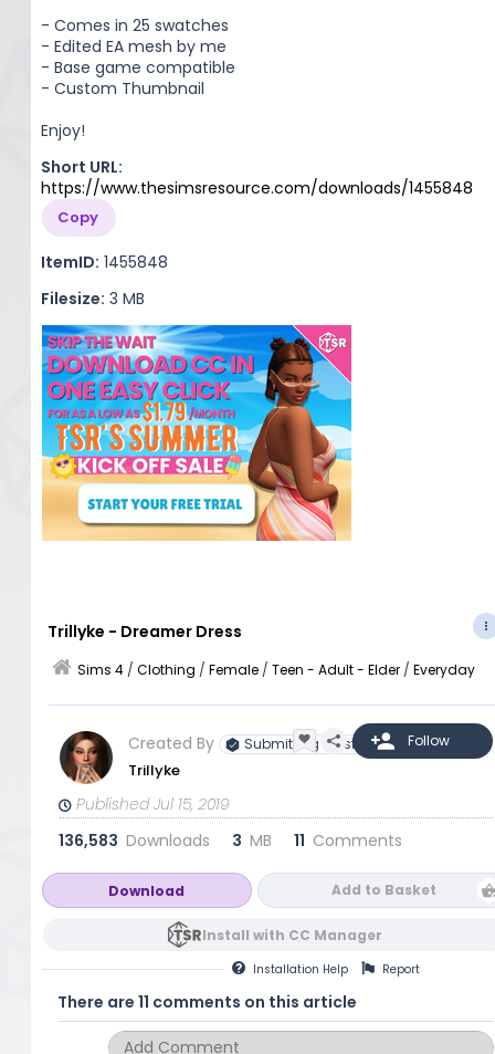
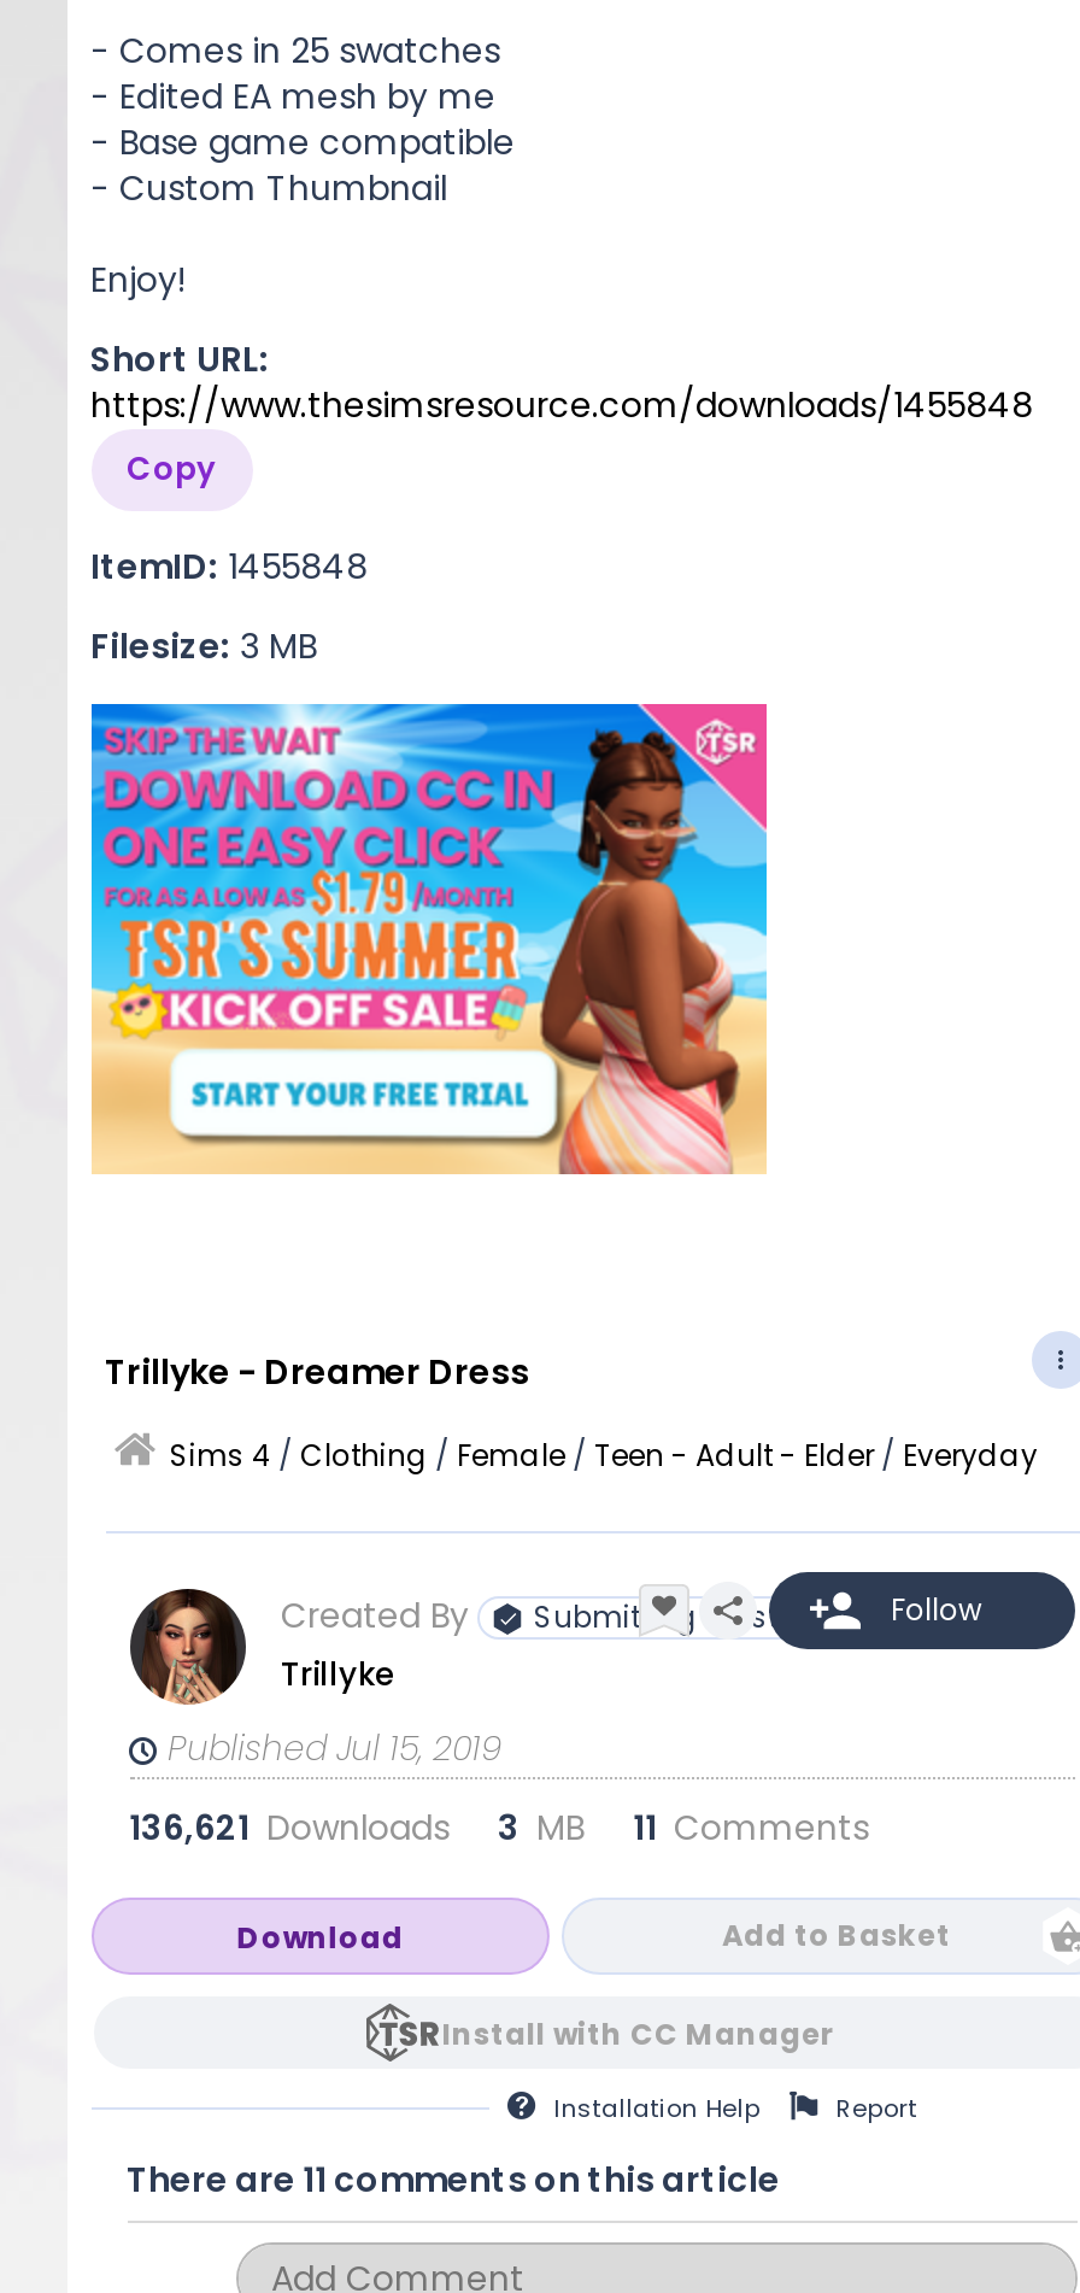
- 136,583 Downloads 3 MB 11 Comments
+ 136,621 Downloads 3 MB 11 Comments
